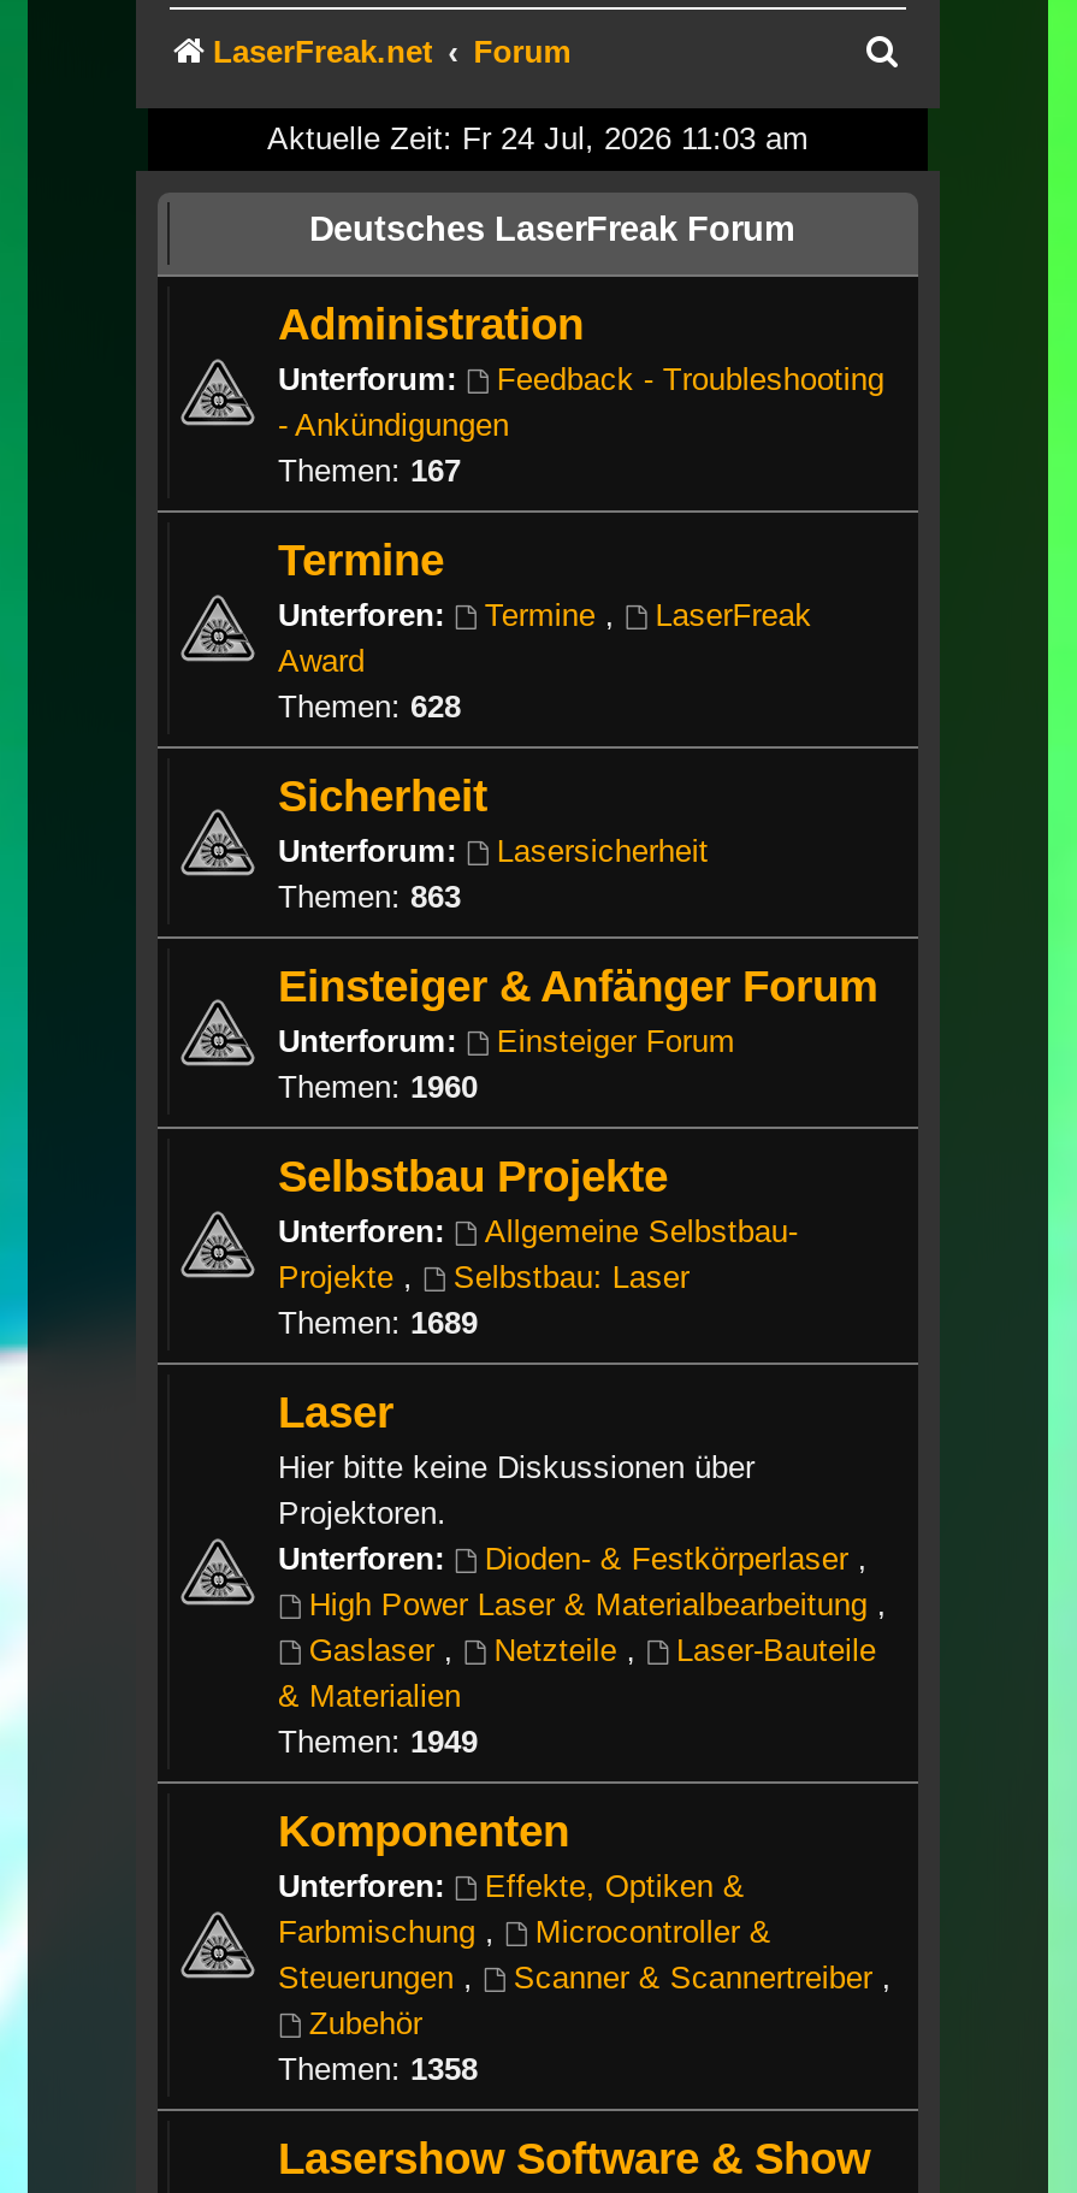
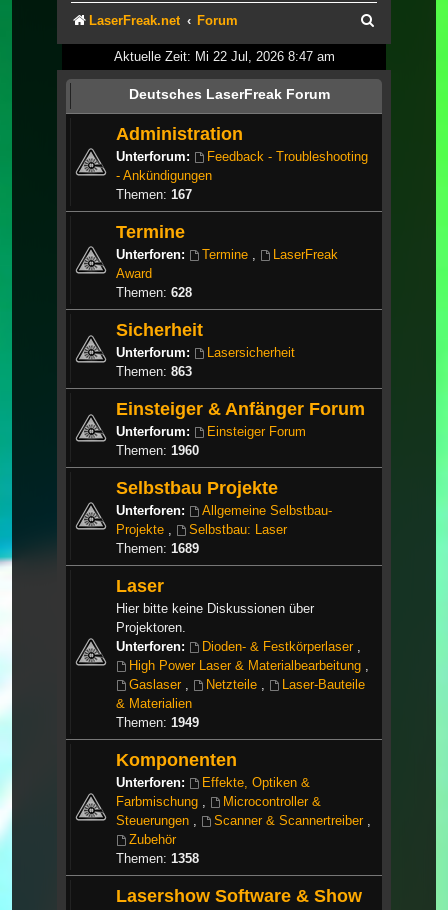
- Aktuelle Zeit: Fr 24 Jul, 2026 11:03 am
+ Aktuelle Zeit: Mi 22 Jul, 2026 8:47 am
